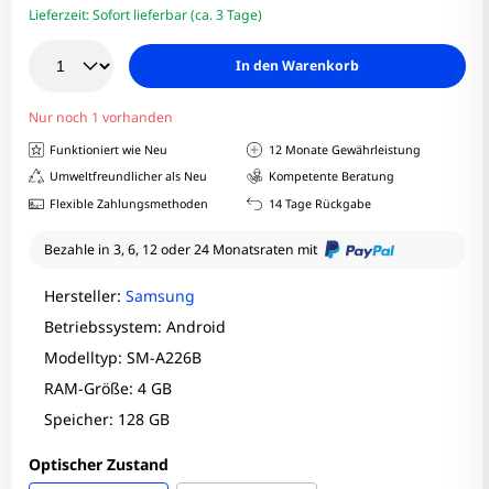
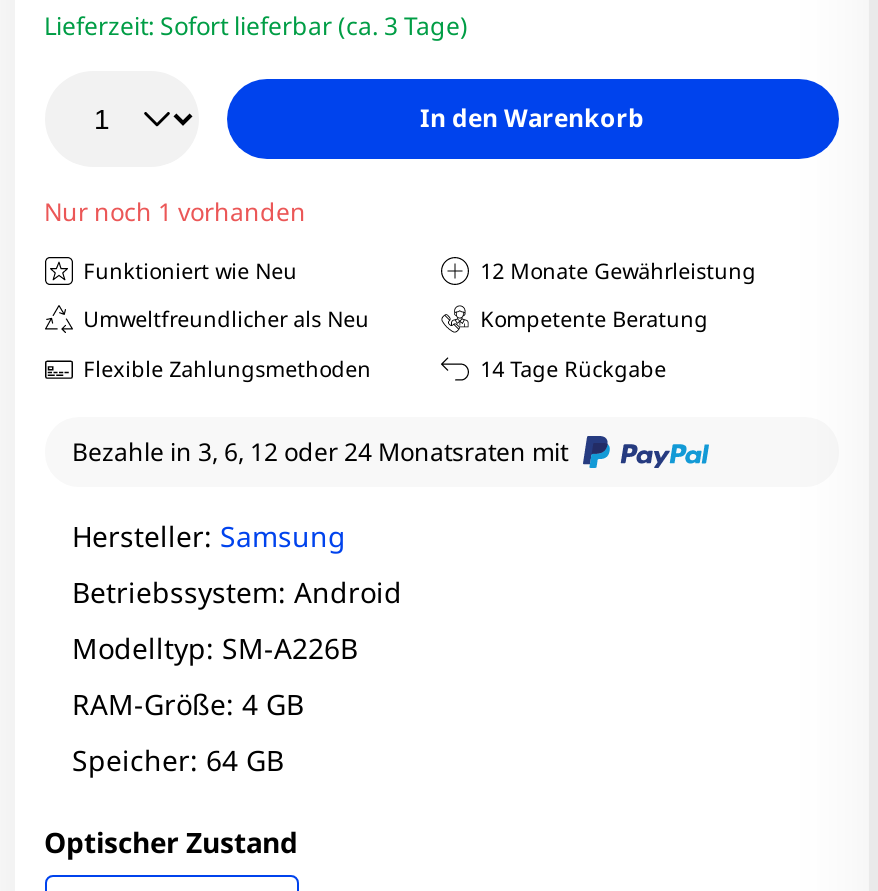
- Speicher: 128 GB
+ Speicher: 64 GB
